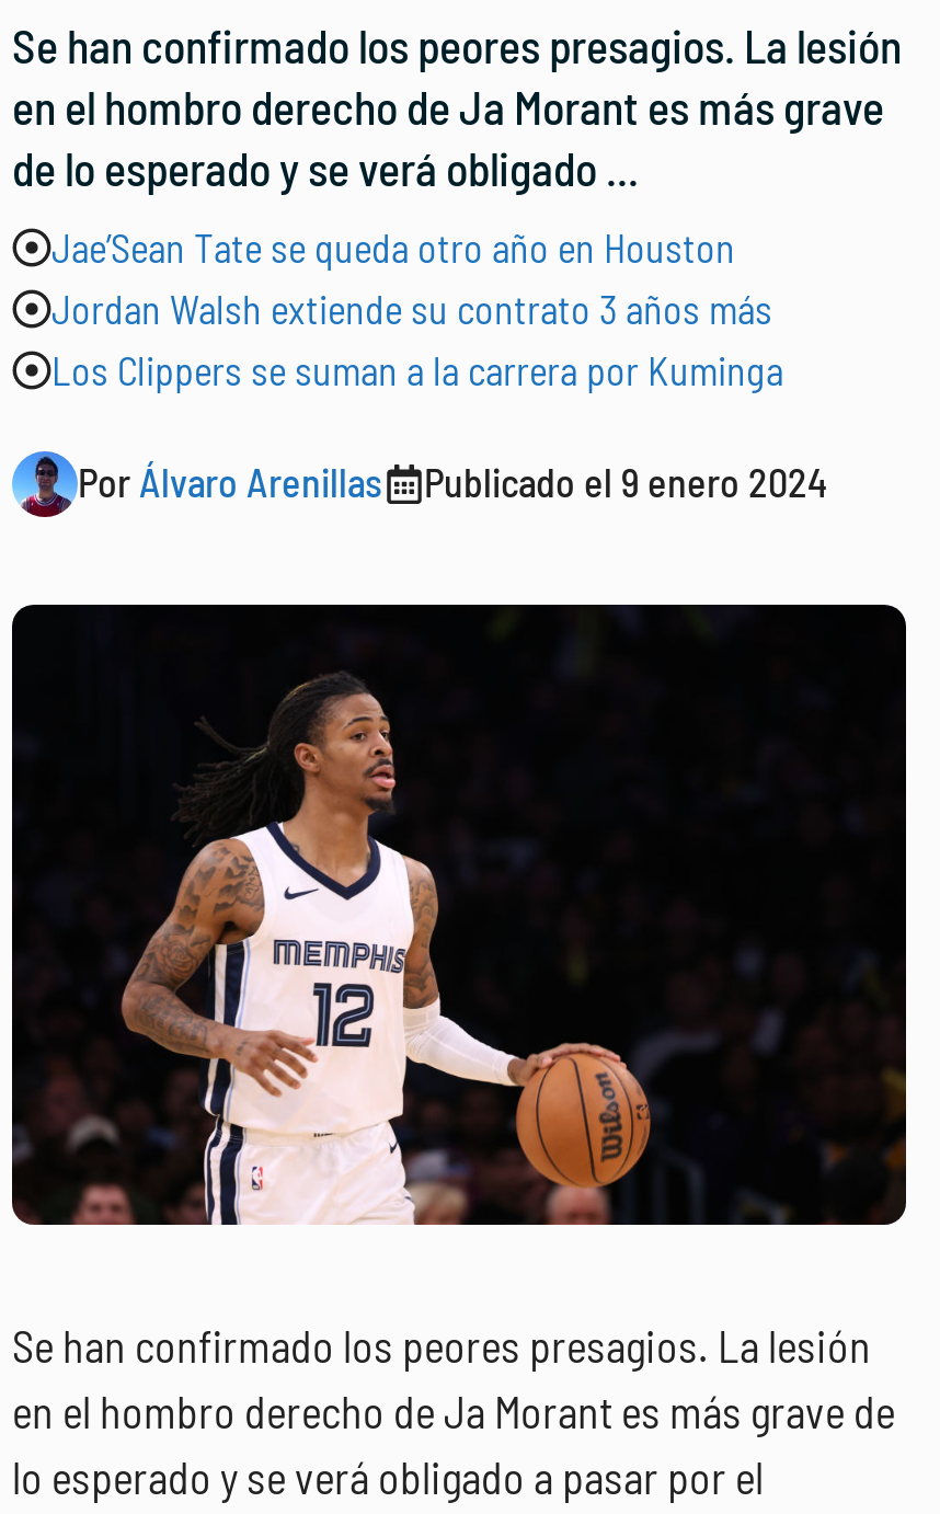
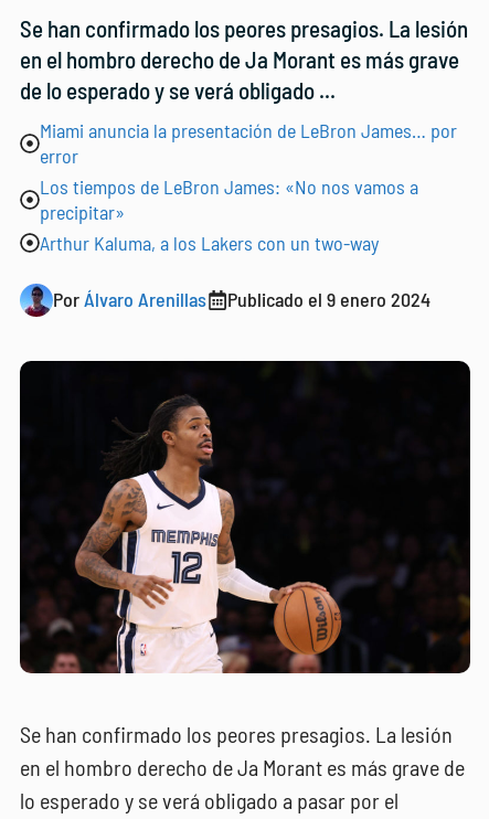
- Jae’Sean Tate se queda otro año en Houston
- Jordan Walsh extiende su contrato 3 años más
- Los Clippers se suman a la carrera por Kuminga
+ Miami anuncia la presentación de LeBron James… por
+ error
+ Los tiempos de LeBron James: «No nos vamos a
+ precipitar»
+ Arthur Kaluma, a los Lakers con un two-way
